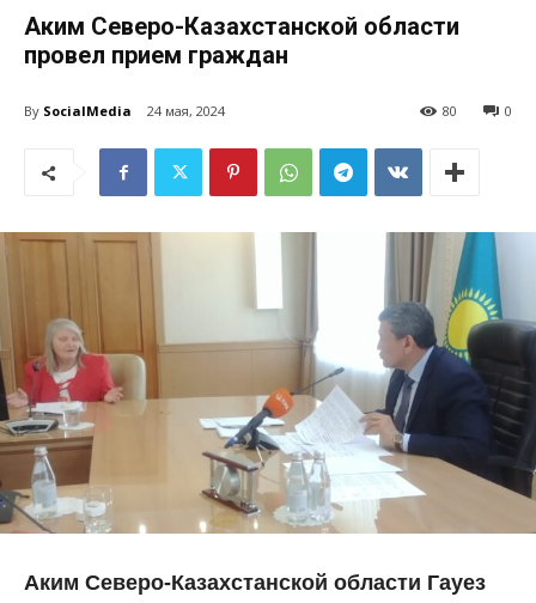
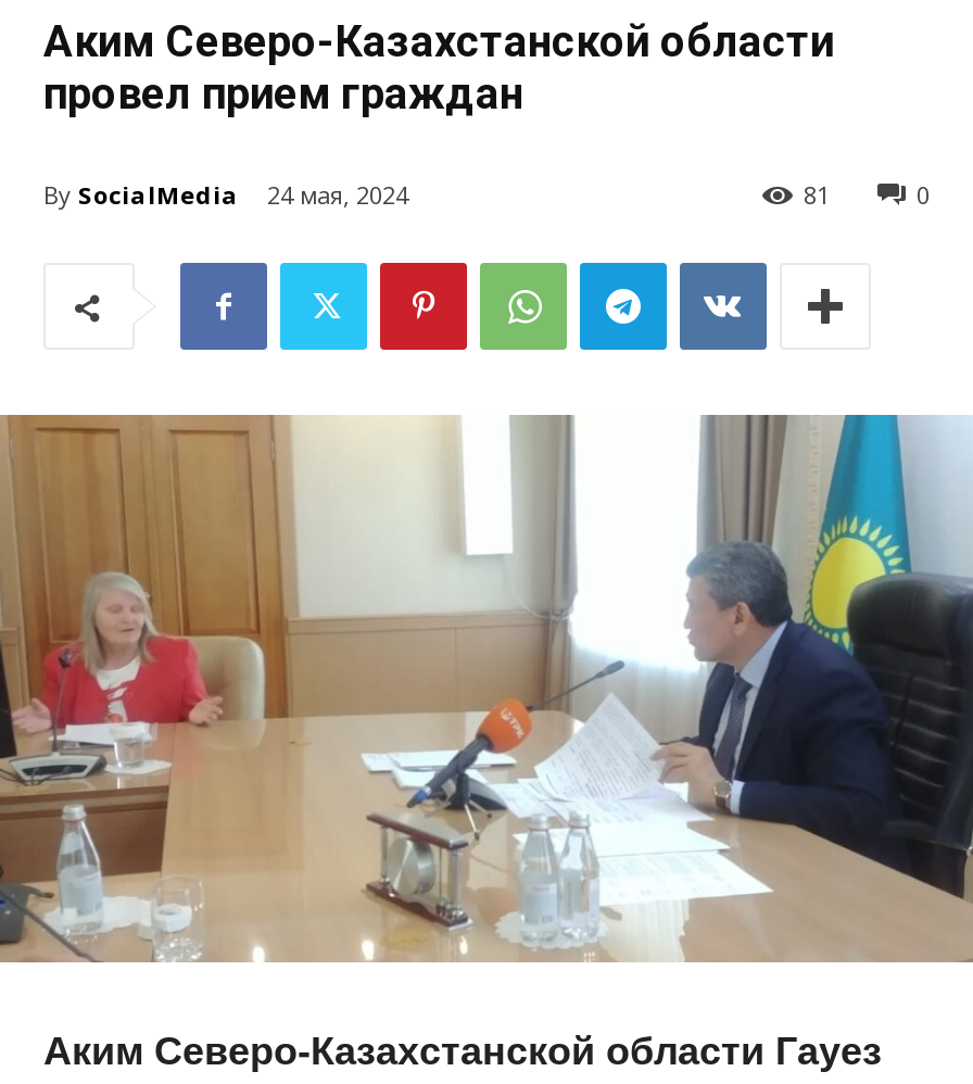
- 80
+ 81
